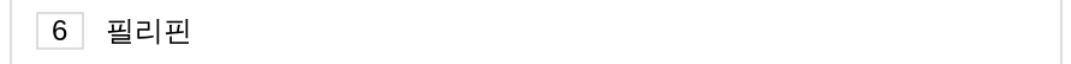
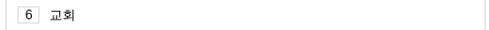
- 필리핀
+ 교회
